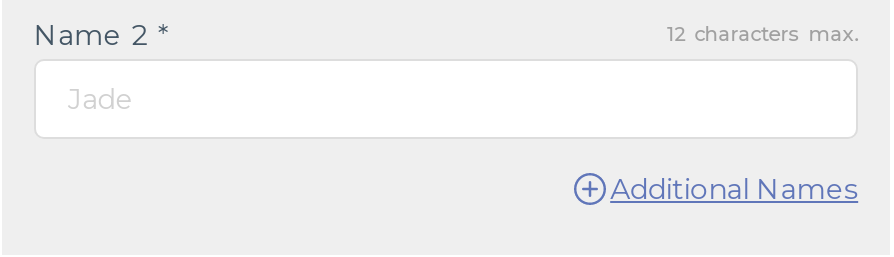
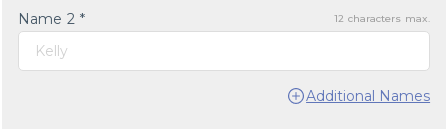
- Jade
+ Kelly
